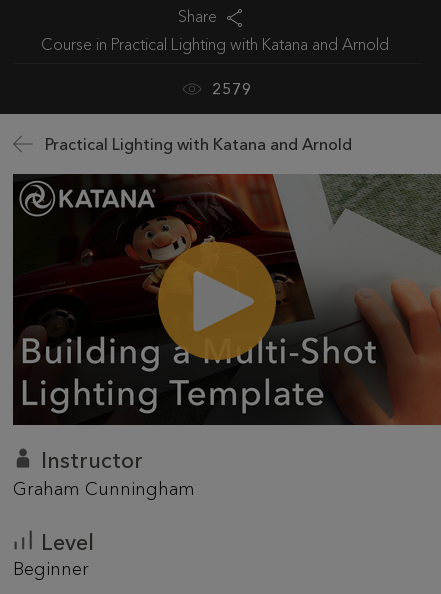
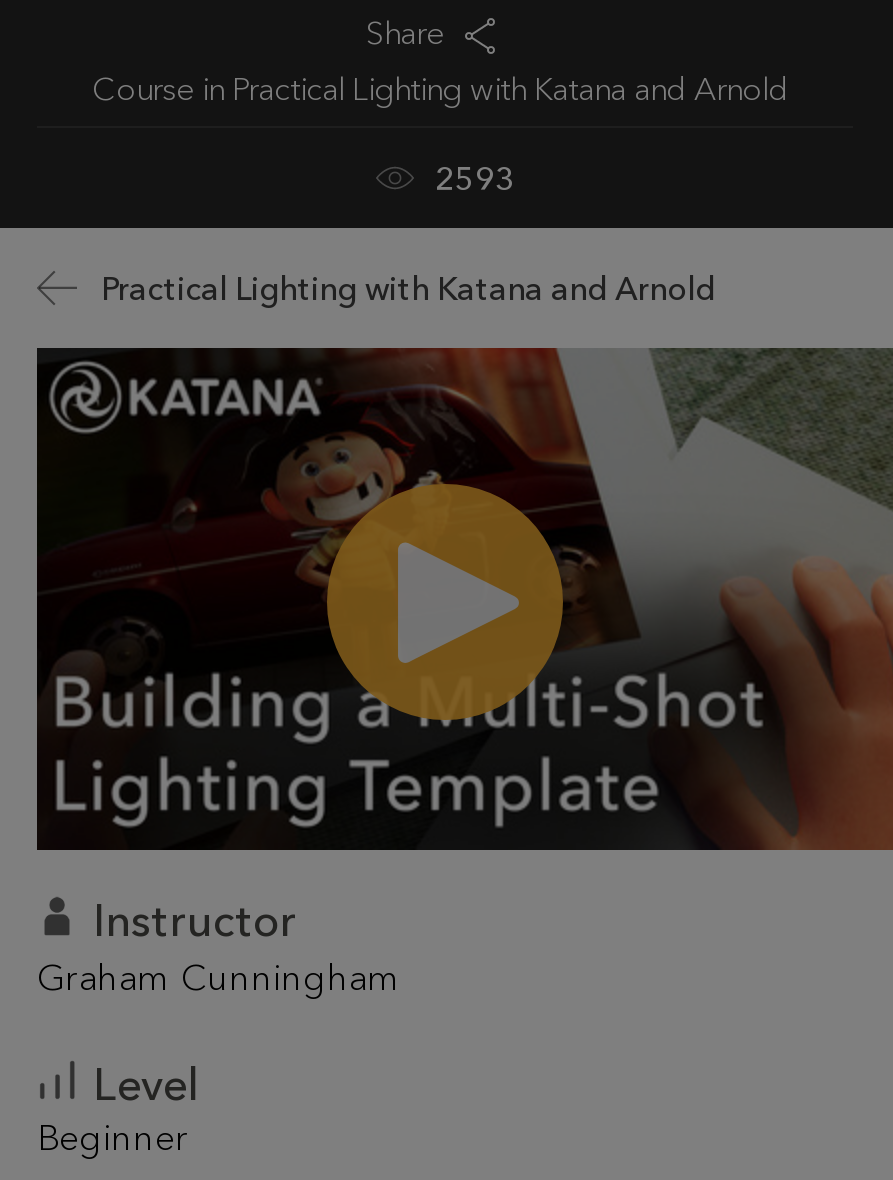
- 2579
+ 2593
